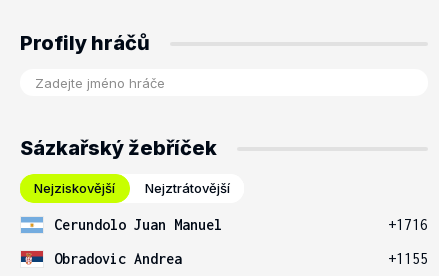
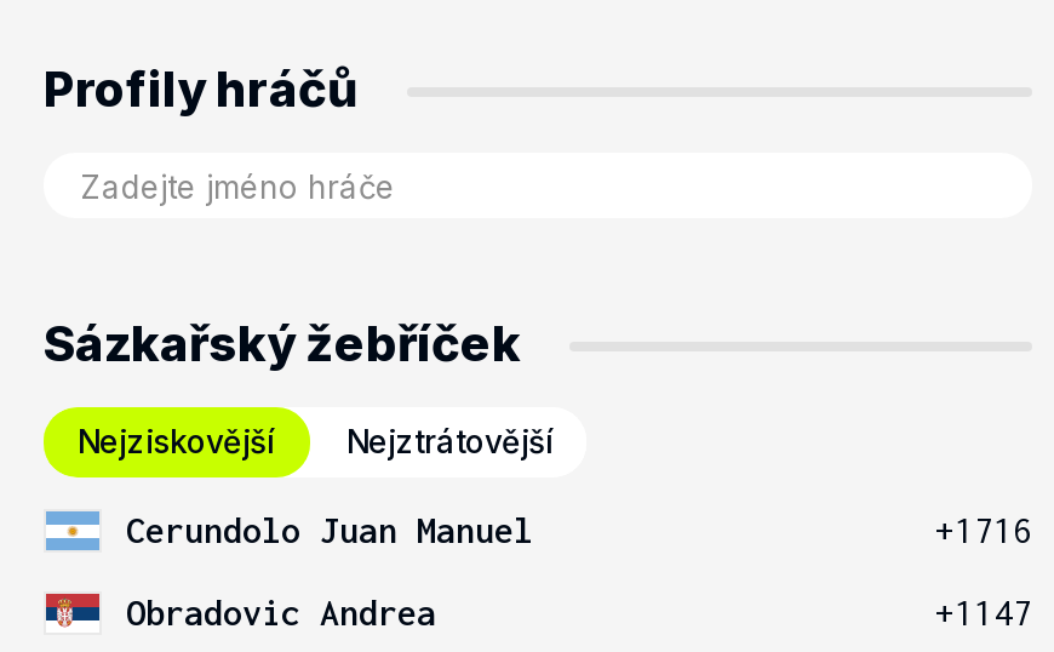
- +1155
+ +1147
